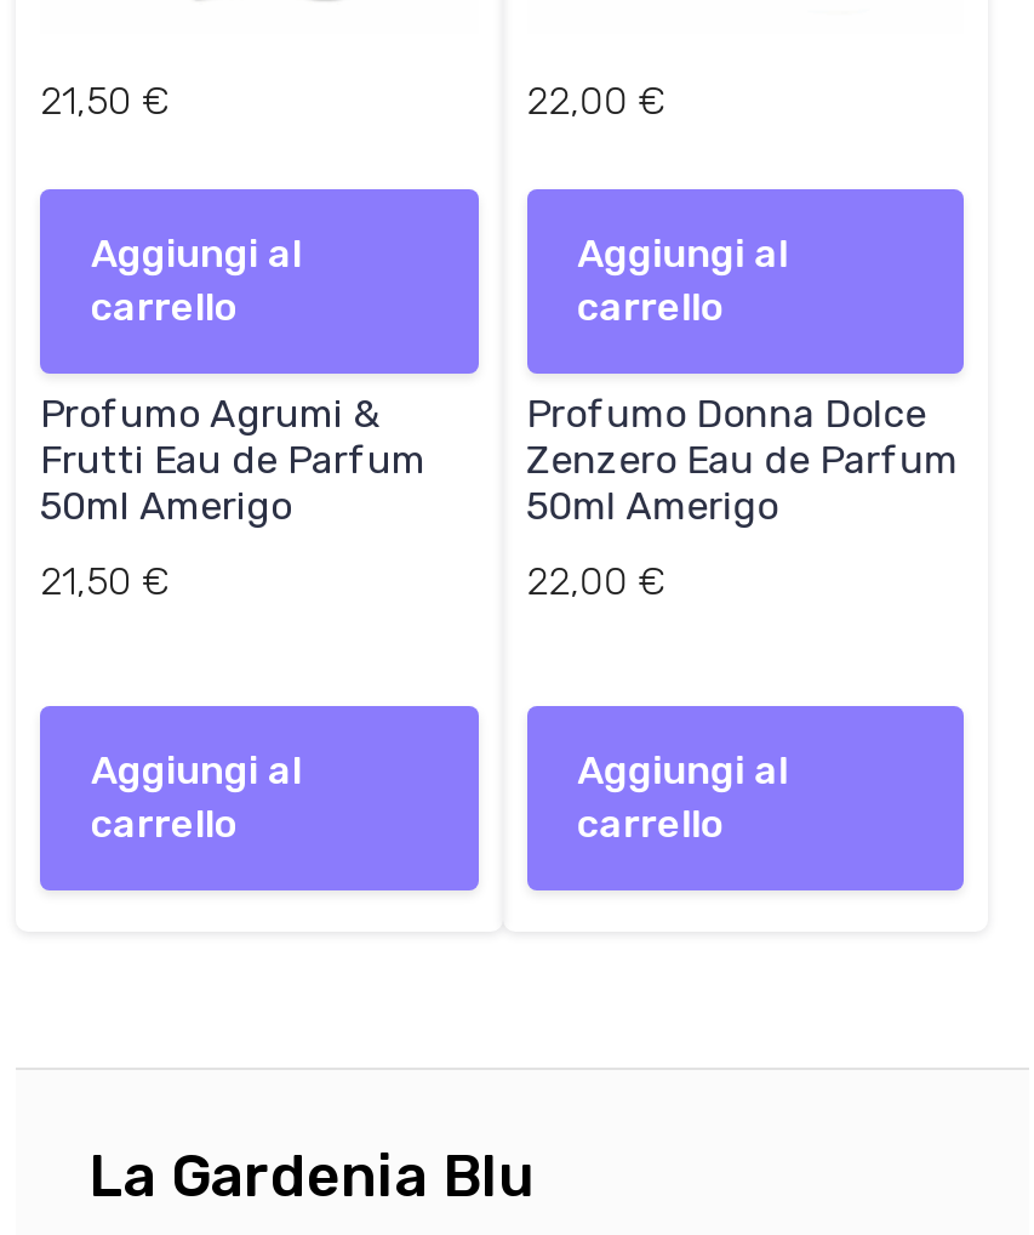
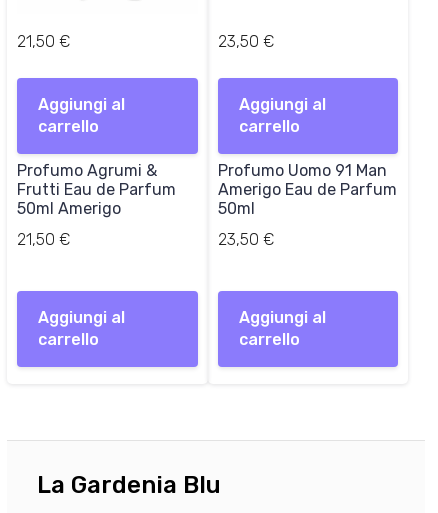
- 22,00 €
+ 23,50 €

- Profumo Donna Dolce
- Zenzero Eau de Parfum
- 50ml Amerigo
+ Profumo Uomo 91 Man
+ Amerigo Eau de Parfum
+ 50ml

- 22,00 €
+ 23,50 €
